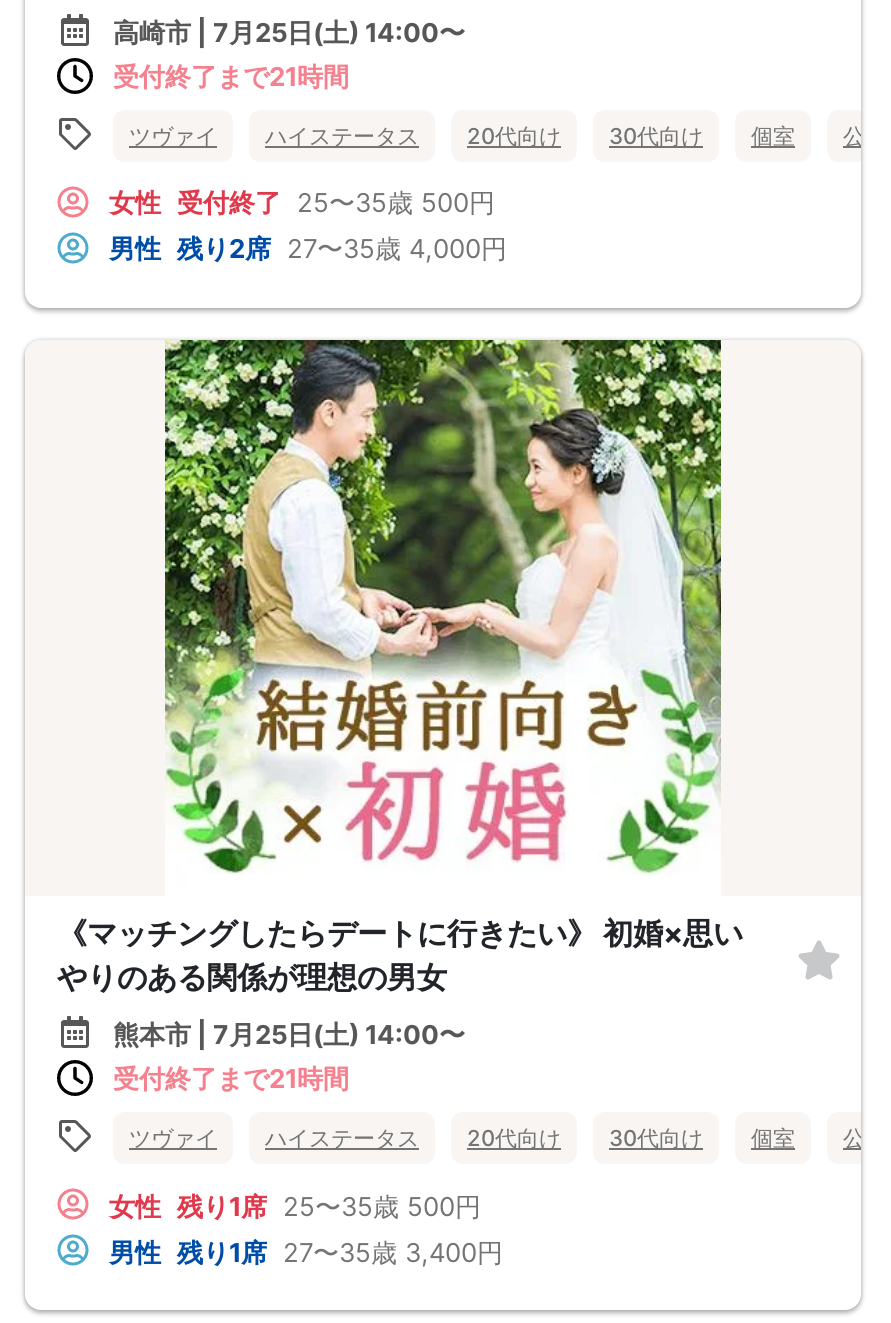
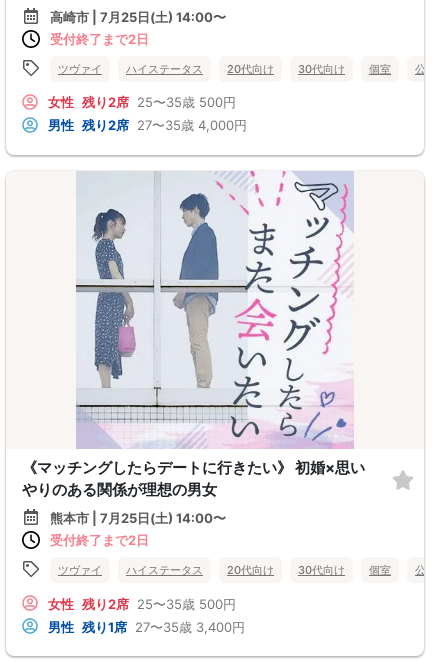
- 受付終了まで21時間
+ 受付終了まで2日

- 女性 受付終了 25〜35歳 500円
+ 女性 残り2席 25〜35歳 500円

- [image]
+ [image]

- 受付終了まで21時間
+ 受付終了まで2日

- 女性 残り1席 25〜35歳 500円
+ 女性 残り2席 25〜35歳 500円
